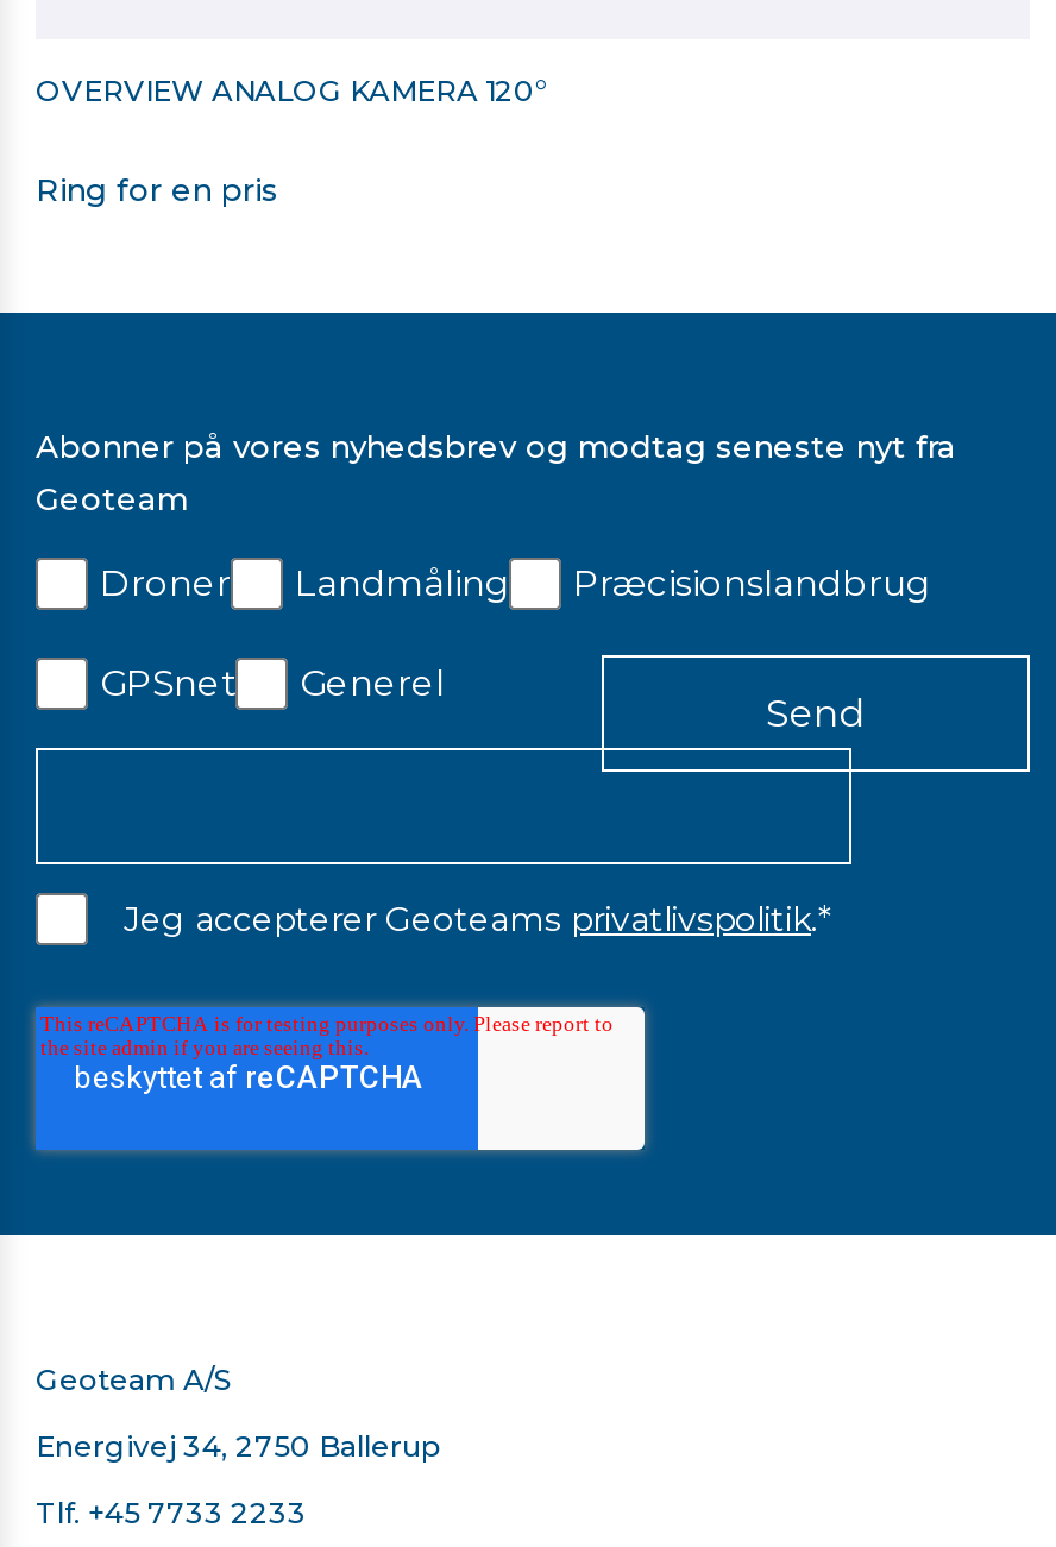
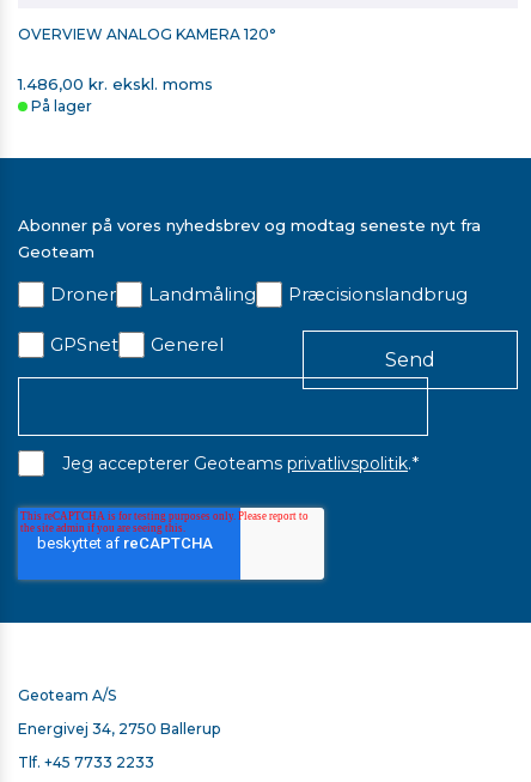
- Ring for en pris
+ 1.486,00 kr. ekskl. moms
+ På lager
